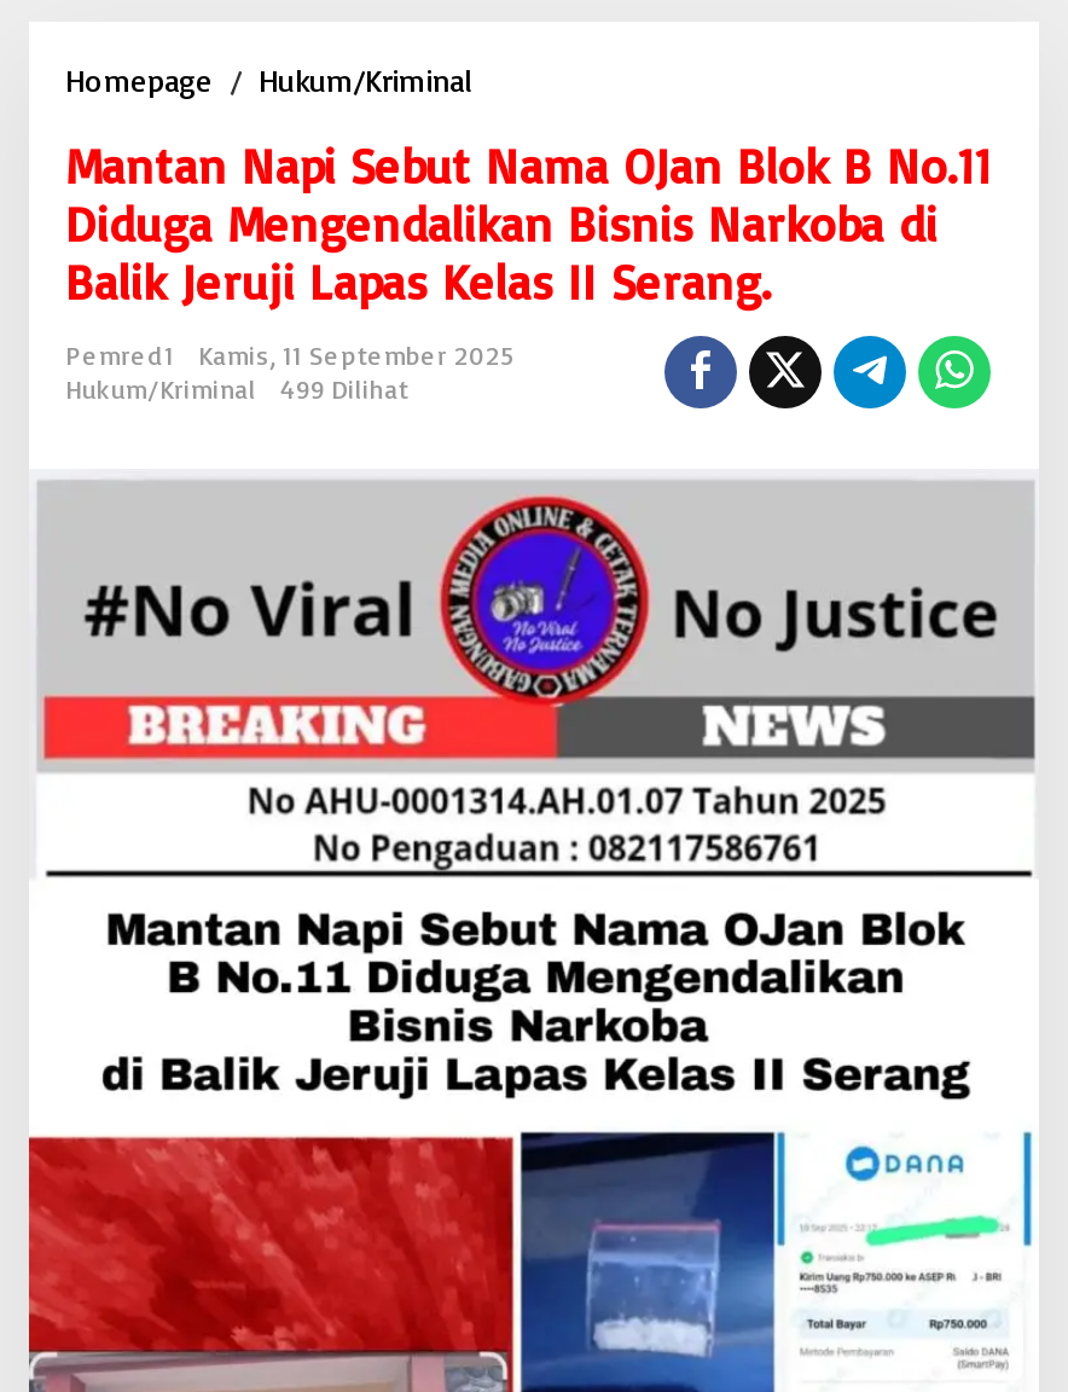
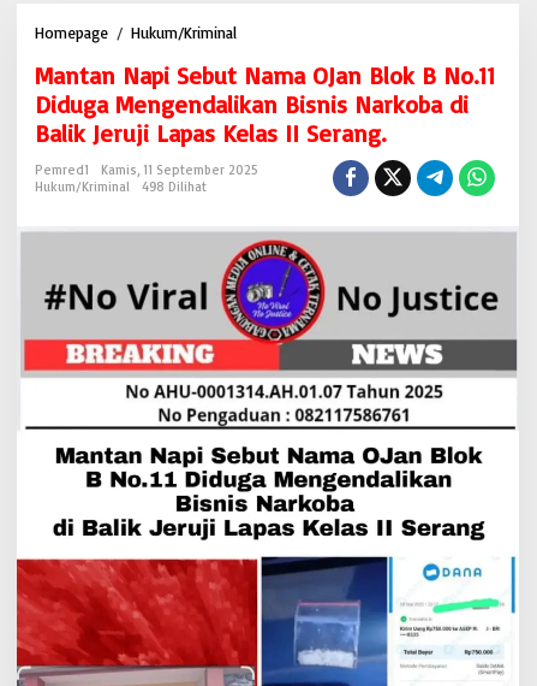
- Hukum/Kriminal 499 Dilihat a
+ Hukum/Kriminal 498 Dilihat a
